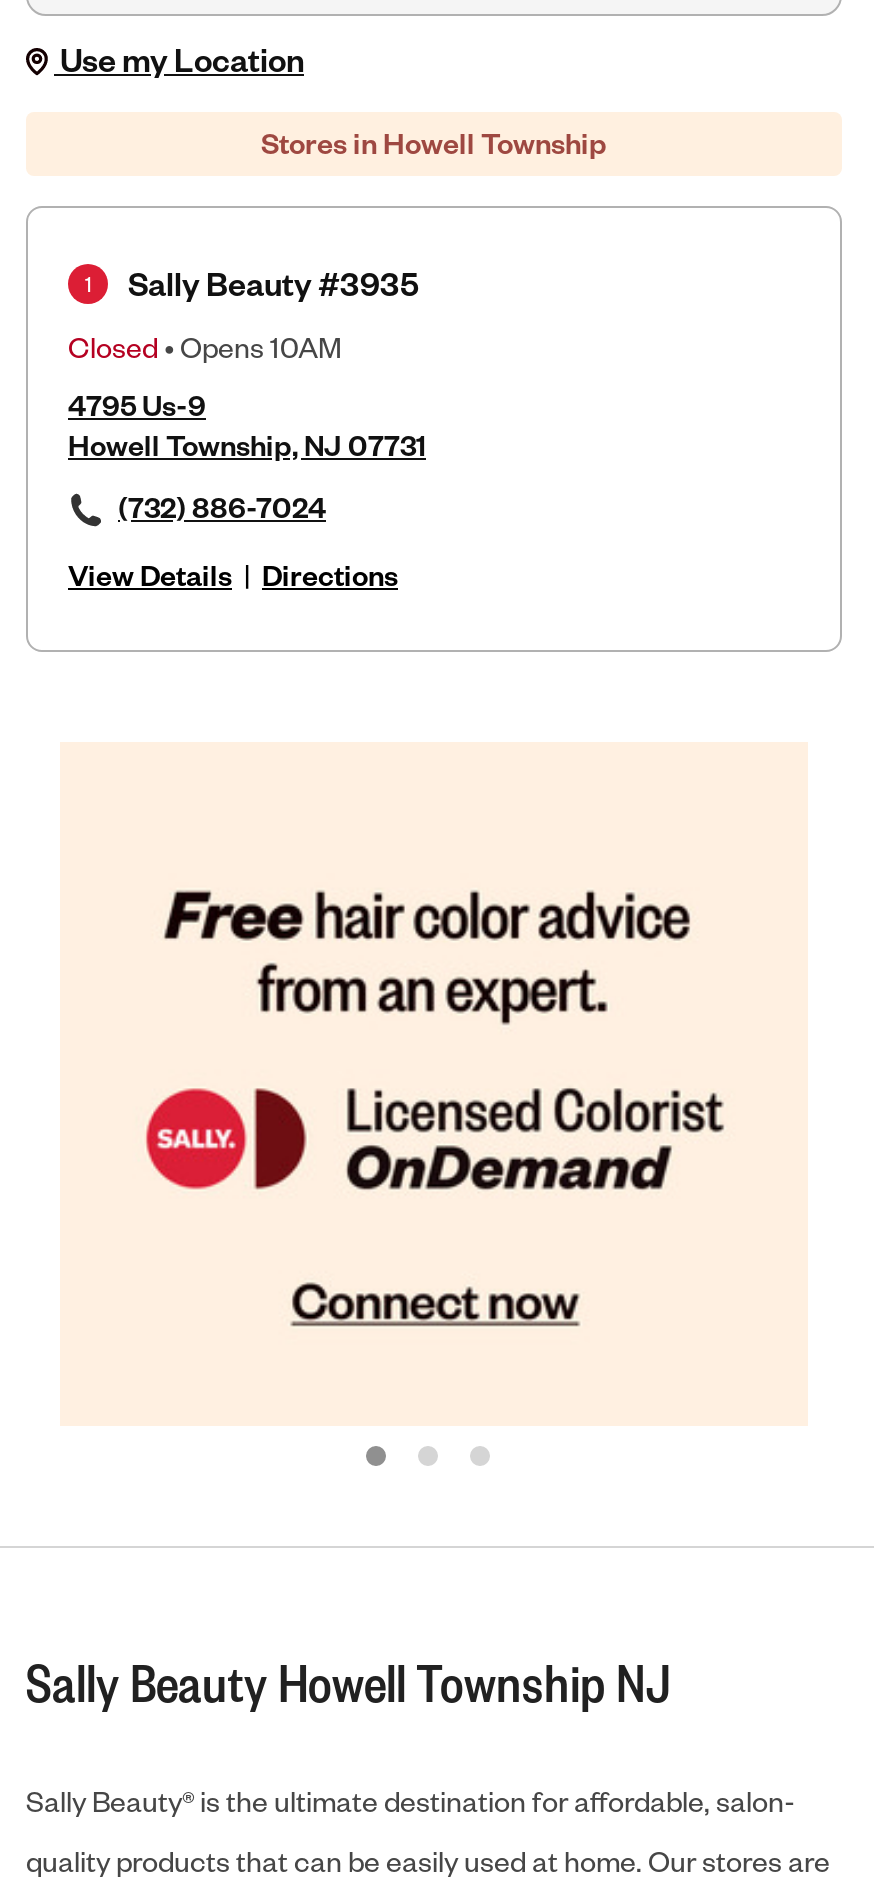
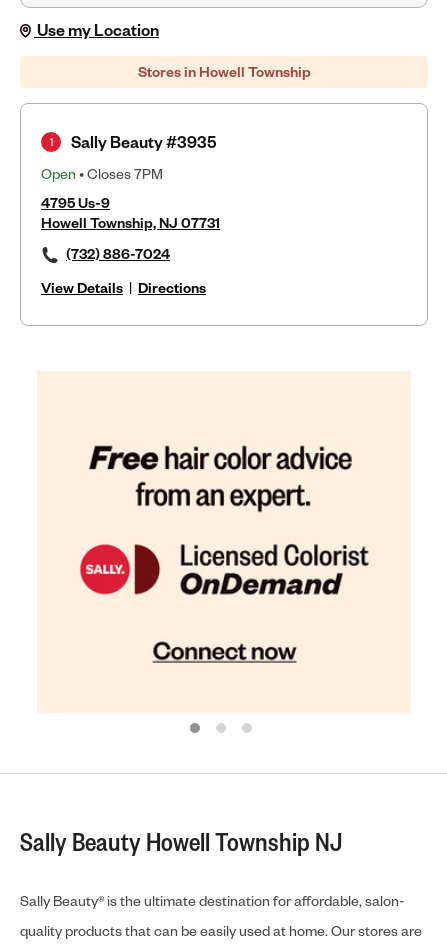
- Closed • Opens 10AM
+ Open • Closes 7PM
